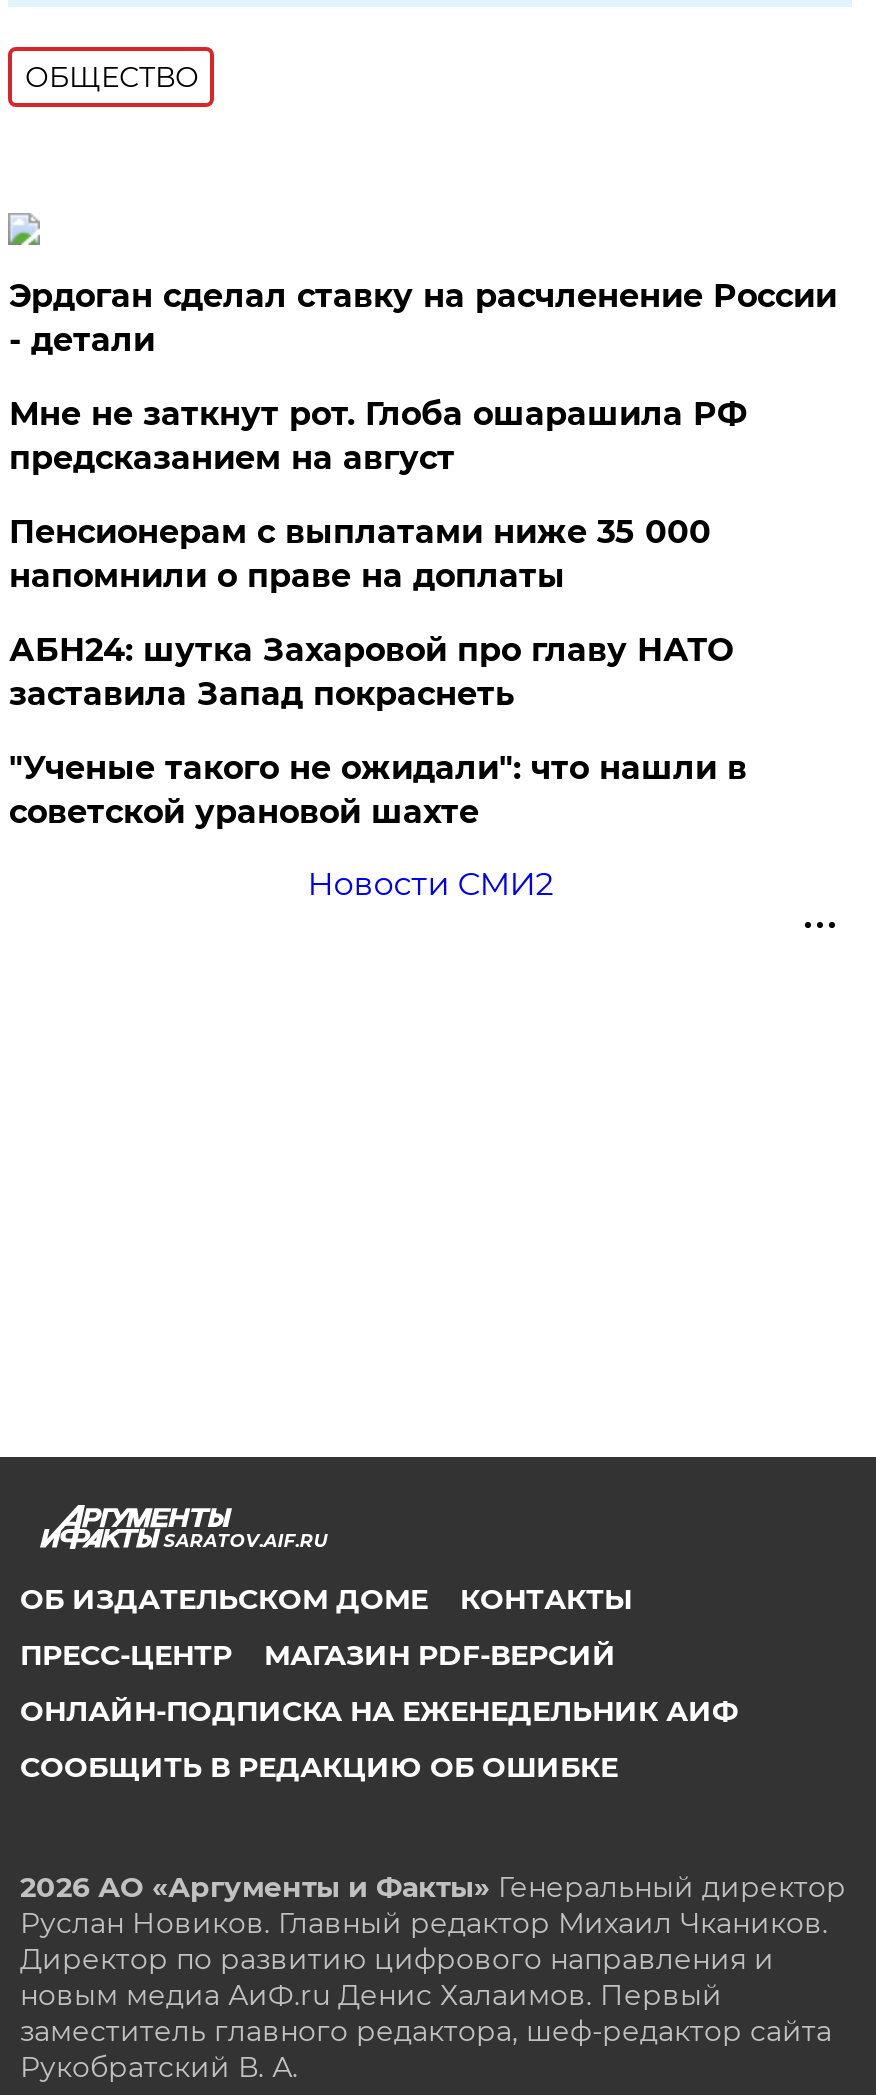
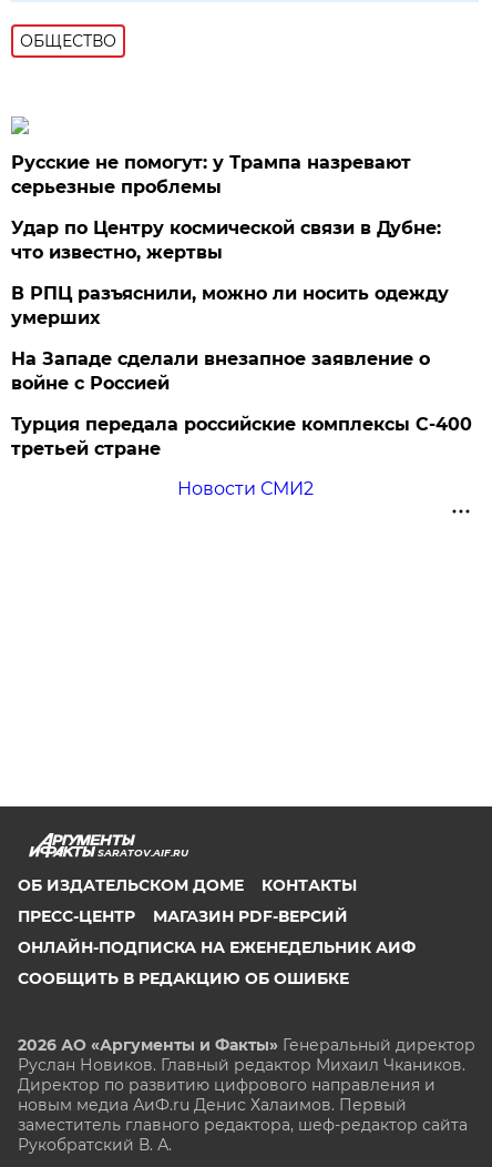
- Эрдоган сделал ставку на расчленение России
- - детали
+ Русские не помогут: у Трампа назревают
+ серьезные проблемы

- Мне не заткнут рот. Глоба ошарашила РФ
- предсказанием на август
+ Удар по Центру космической связи в Дубне:
+ что известно, жертвы

- Пенсионерам с выплатами ниже 35 000
- напомнили о праве на доплаты
+ В РПЦ разъяснили, можно ли носить одежду
+ умерших

- АБН24: шутка Захаровой про главу НАТО
- заставила Запад покраснеть
+ На Западе сделали внезапное заявление о
+ войне с Россией

- "Ученые такого не ожидали": что нашли в
- советской урановой шахте
+ Турция передала российские комплексы С-400
+ третьей стране
